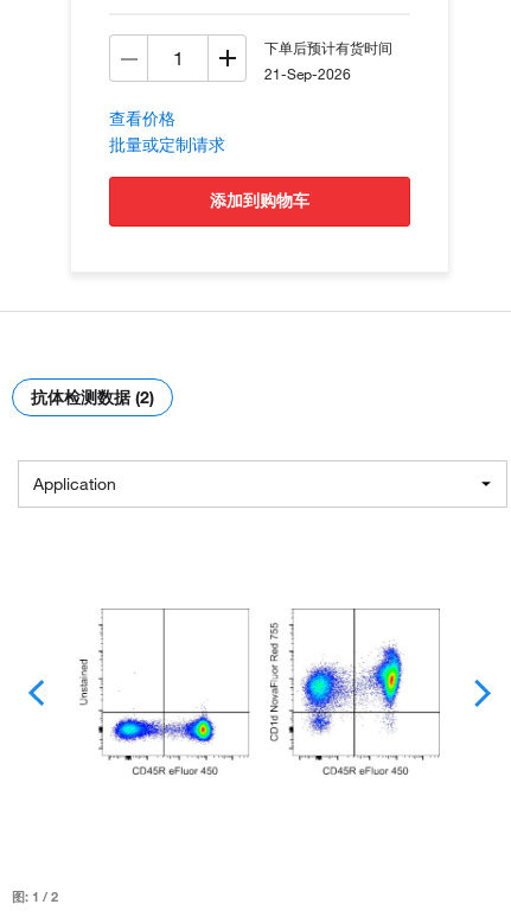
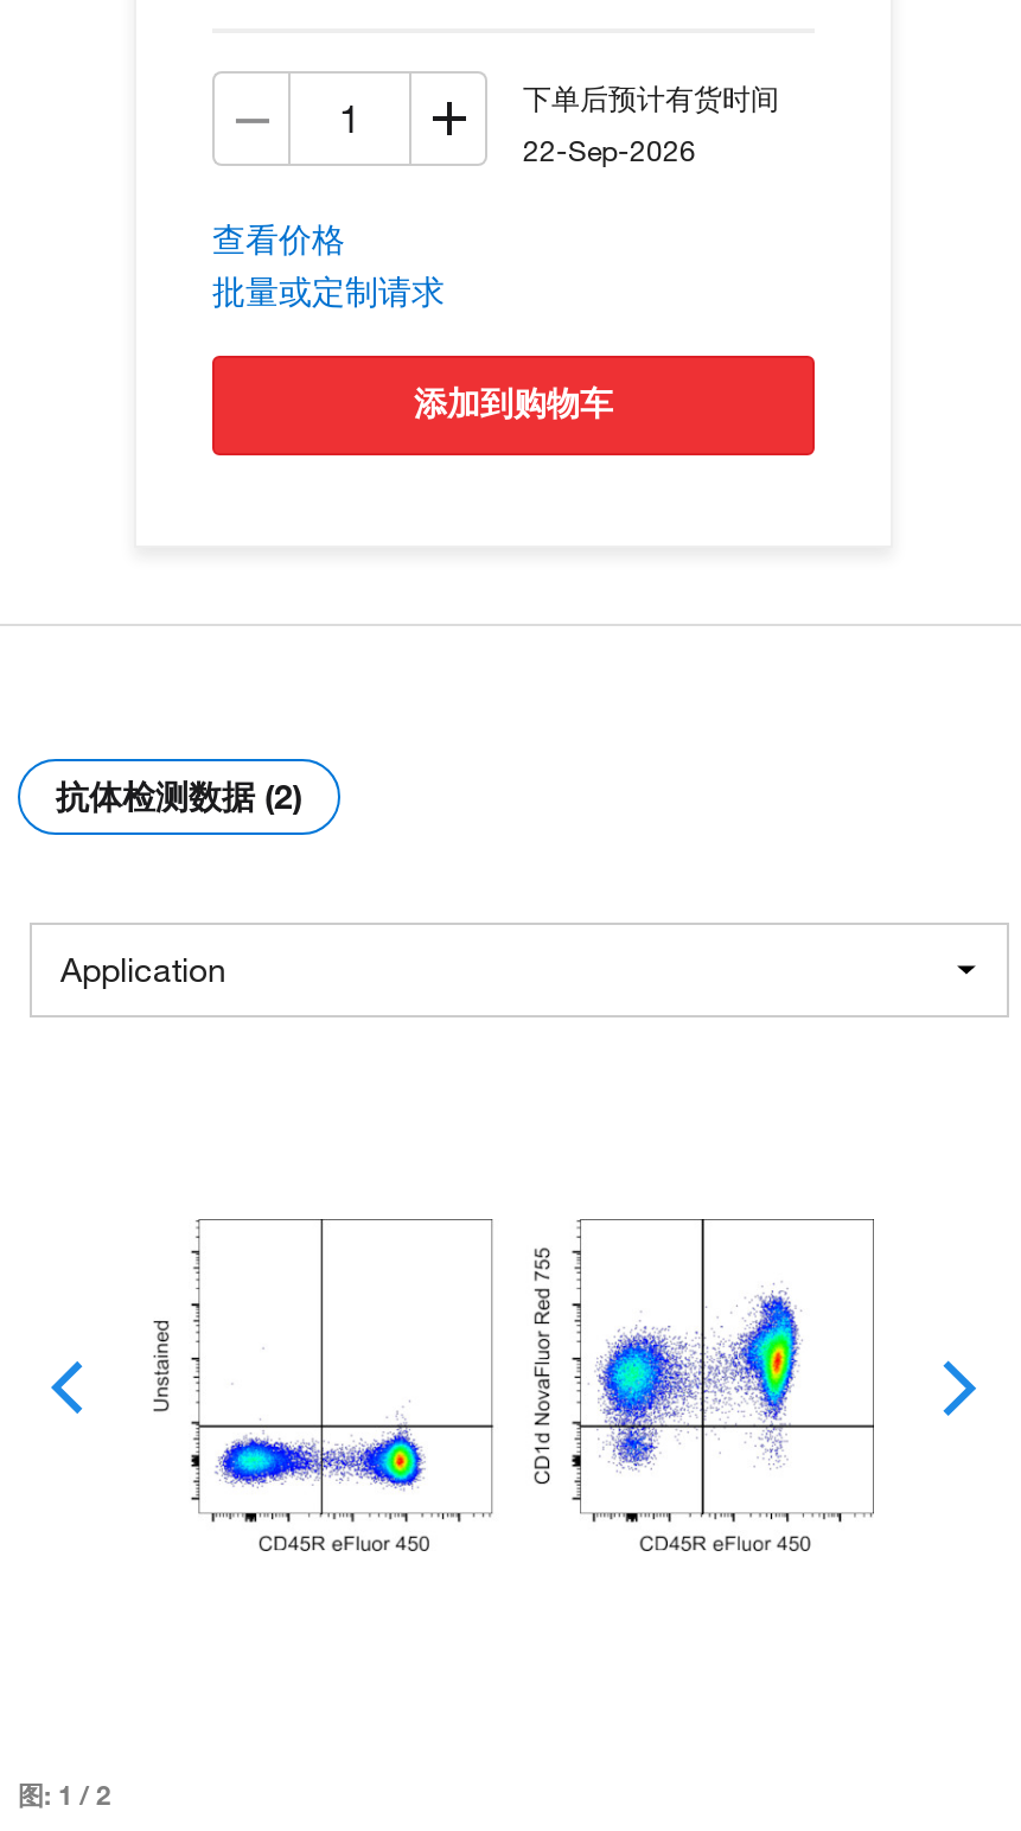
- 21-Sep-2026
+ 22-Sep-2026
